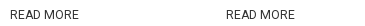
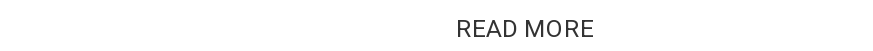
- READ MORE
